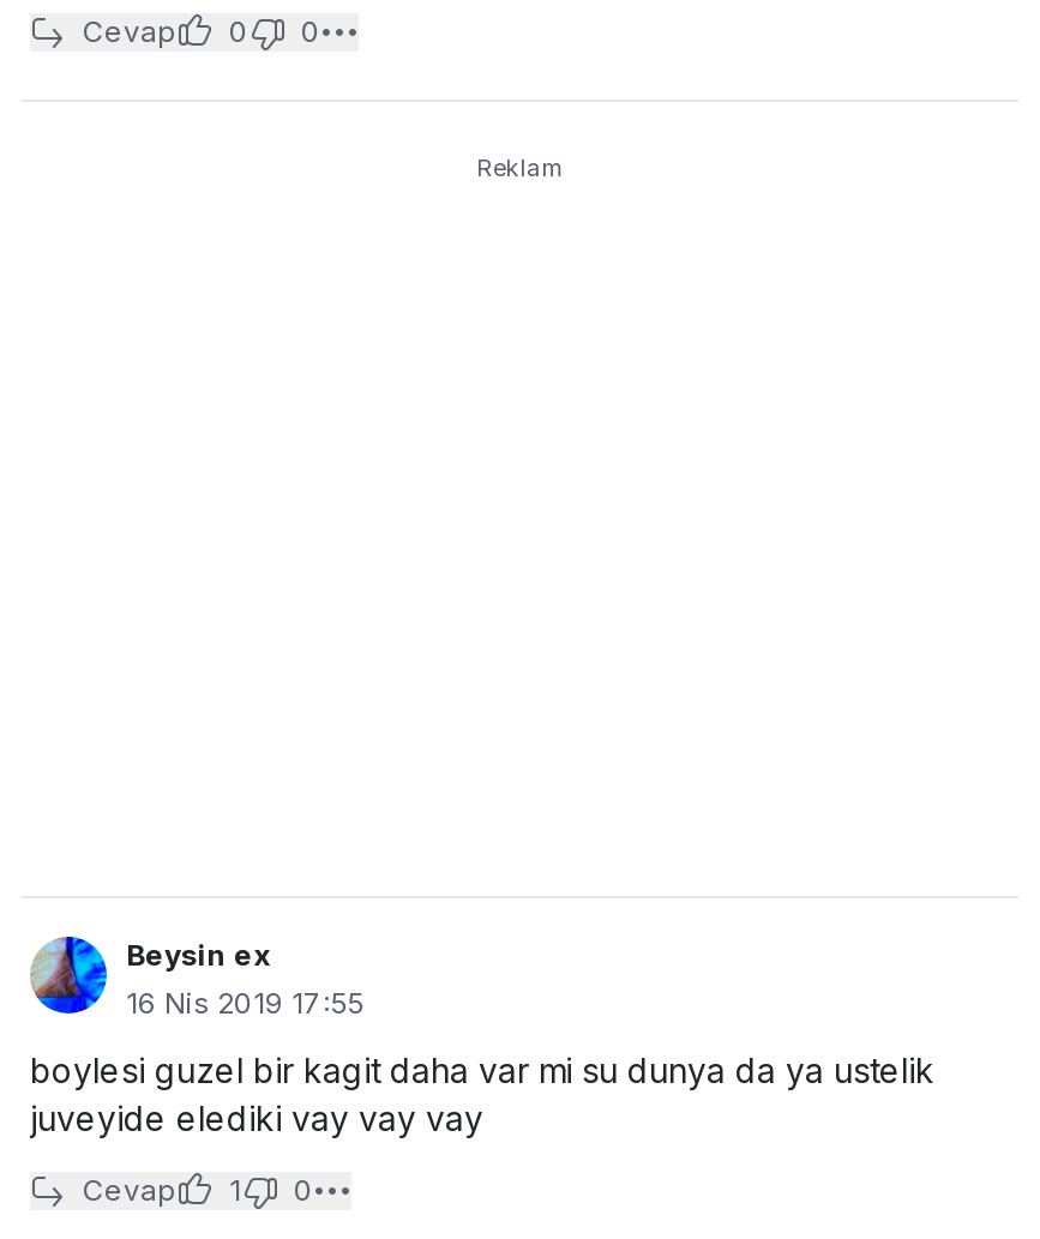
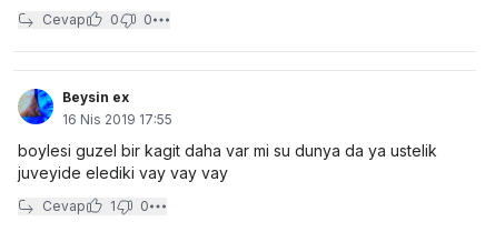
- Reklam
